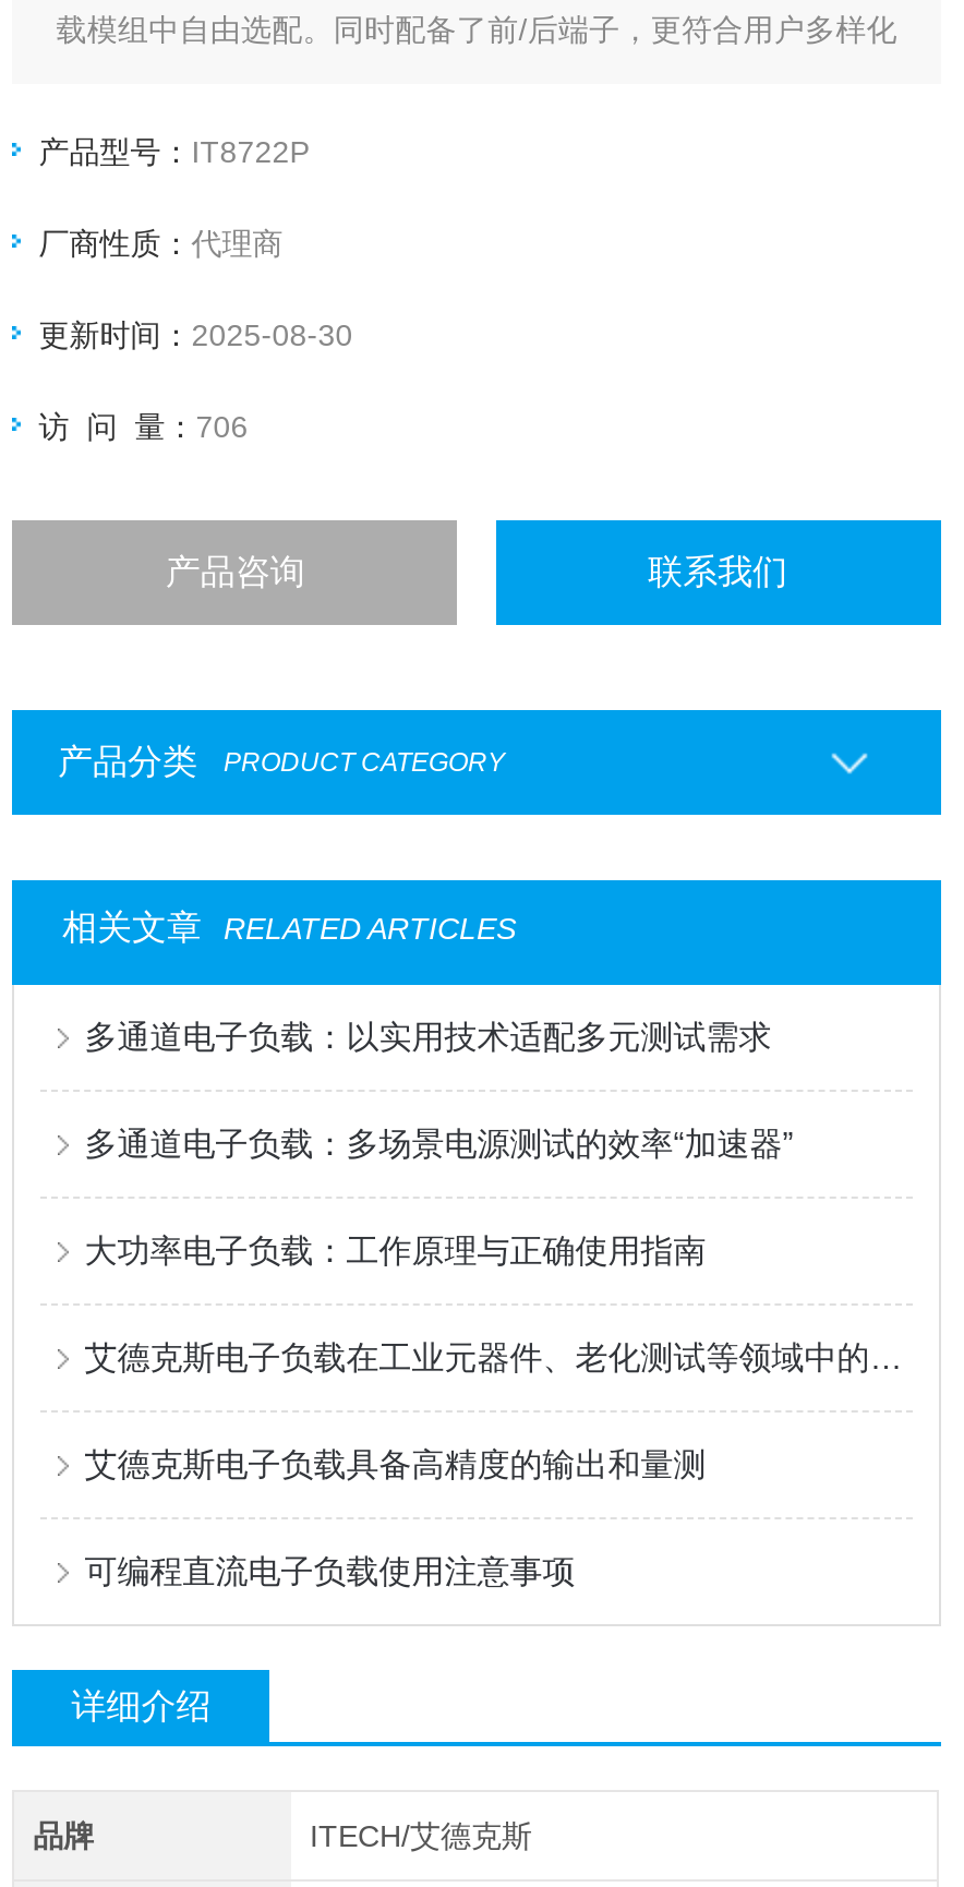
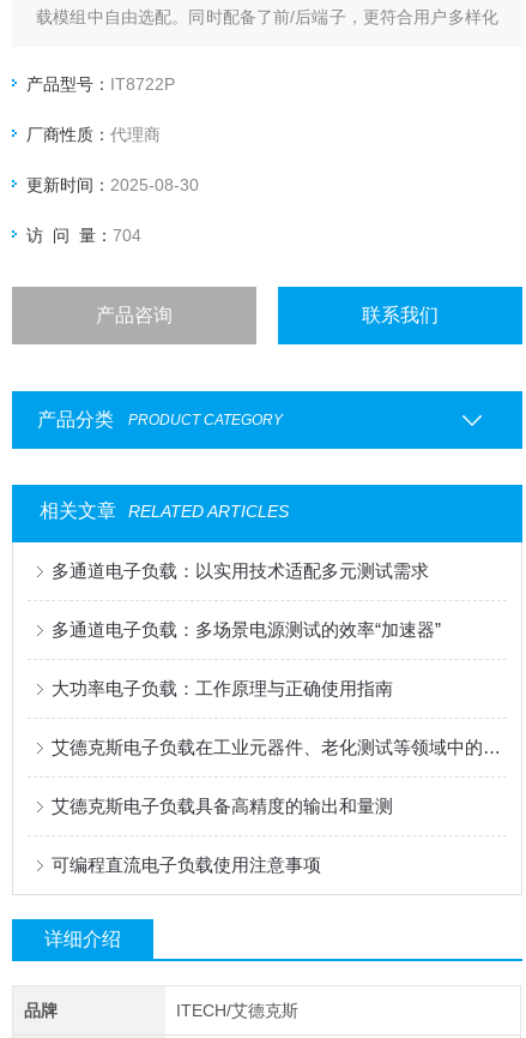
- 访 问 量：706
+ 访 问 量：704
